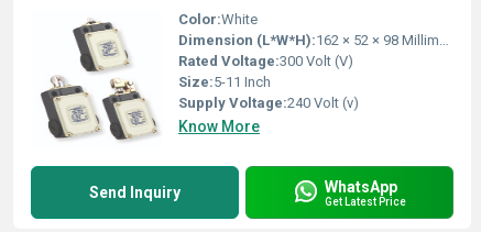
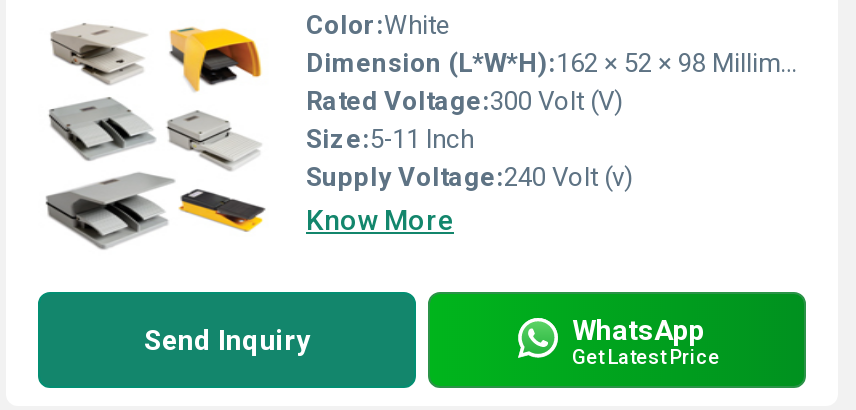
- [image]
+ [image]
